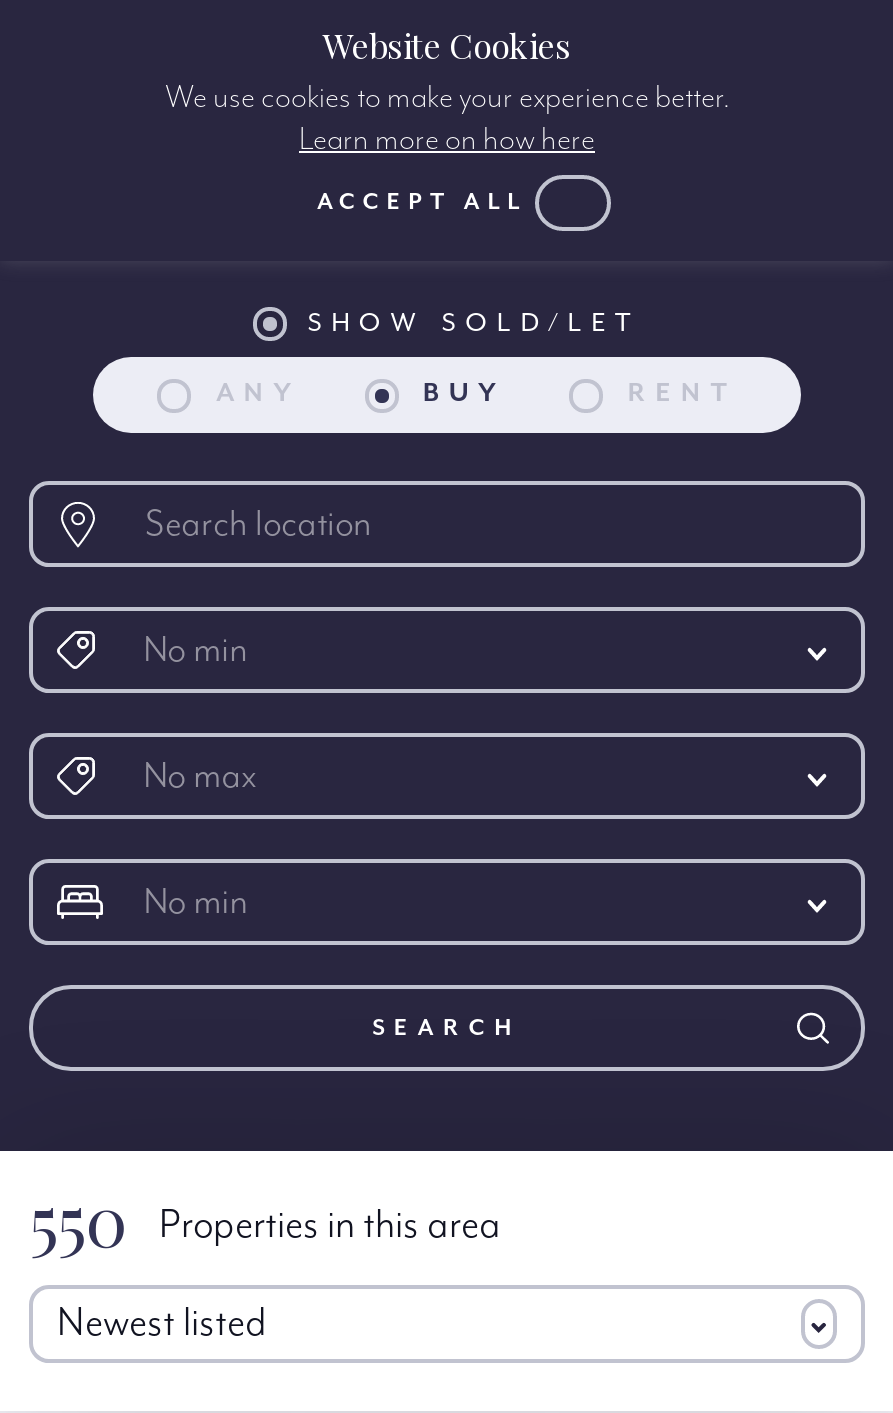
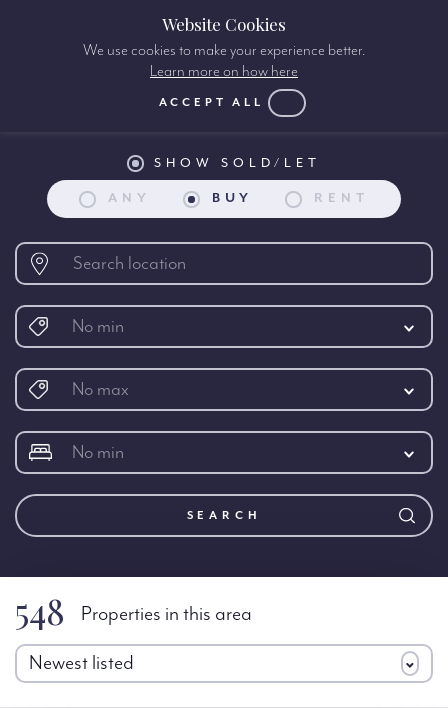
- 550 Properties in this area
+ 548 Properties in this area
